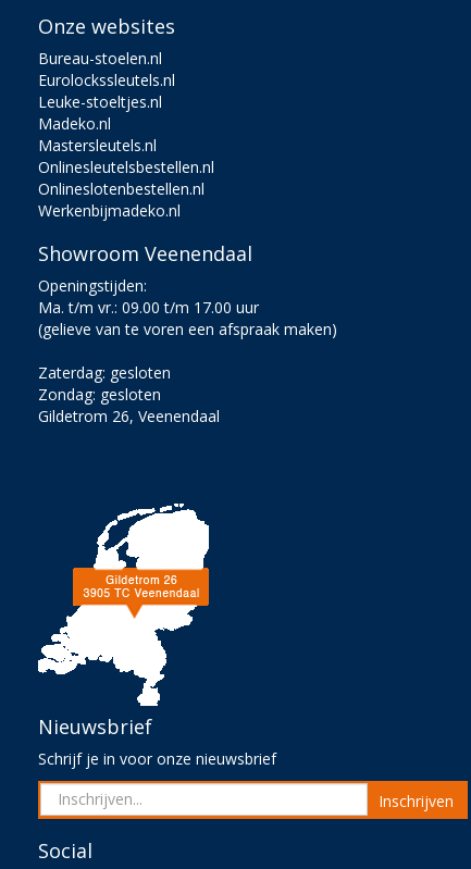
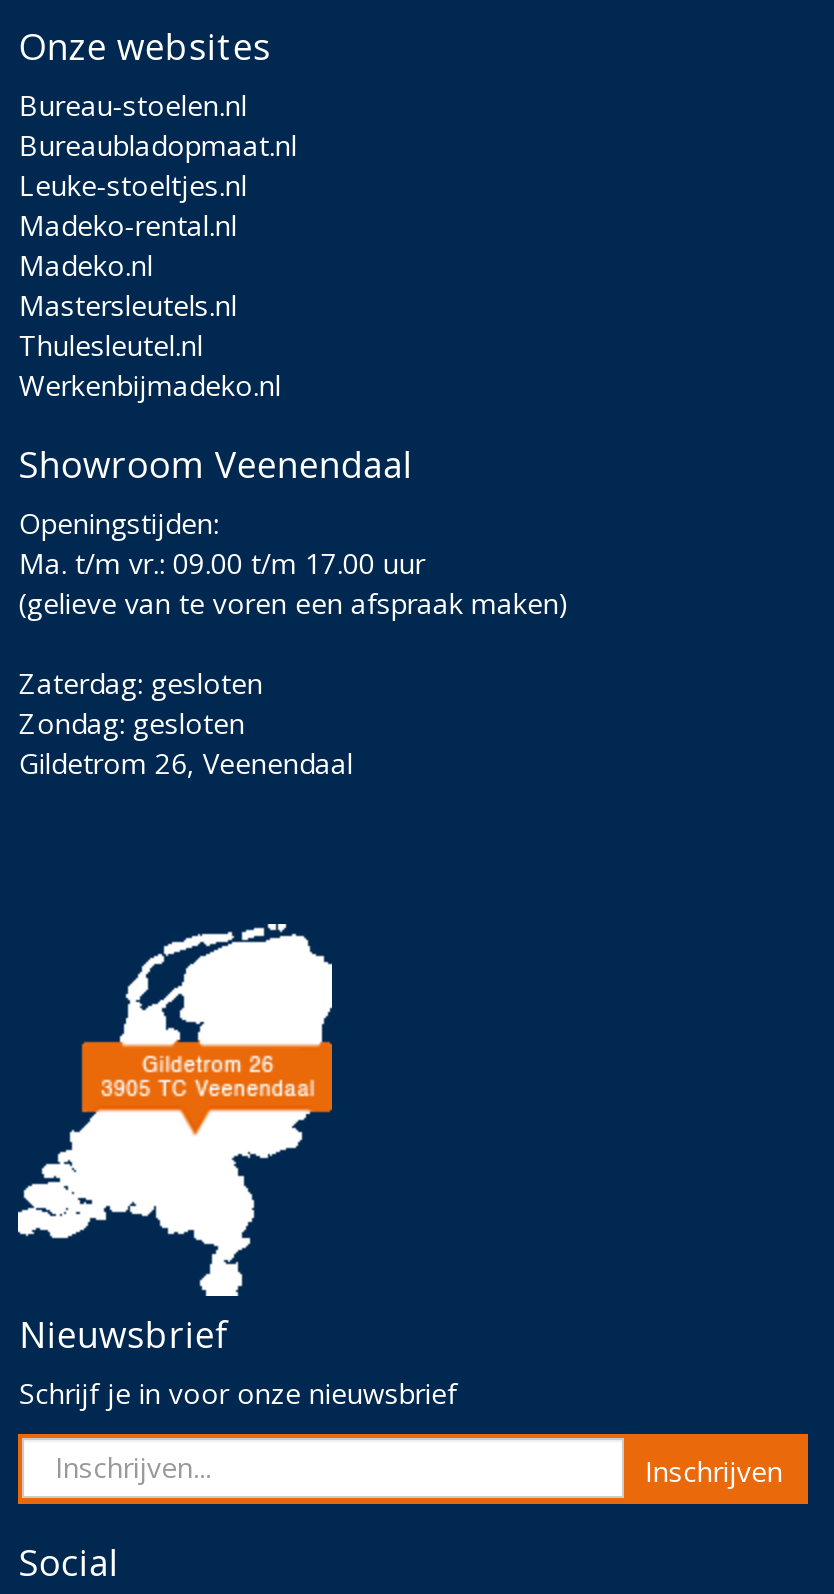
- Eurolockssleutels.nl
+ Bureaubladopmaat.nl

+ Madeko-rental.nl

moved down: Madeko.nl | Mastersleutels.nl

- Onlinesleutelsbestellen.nl
- Onlineslotenbestellen.nl
+ Thulesleutel.nl
